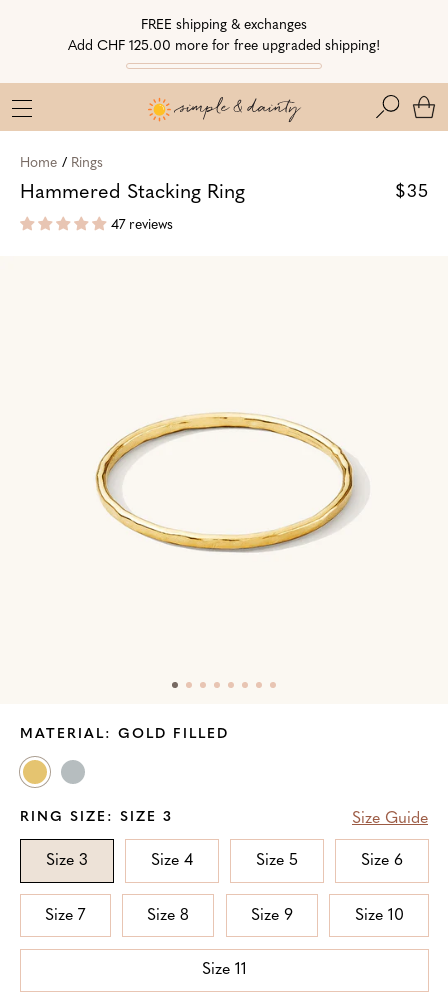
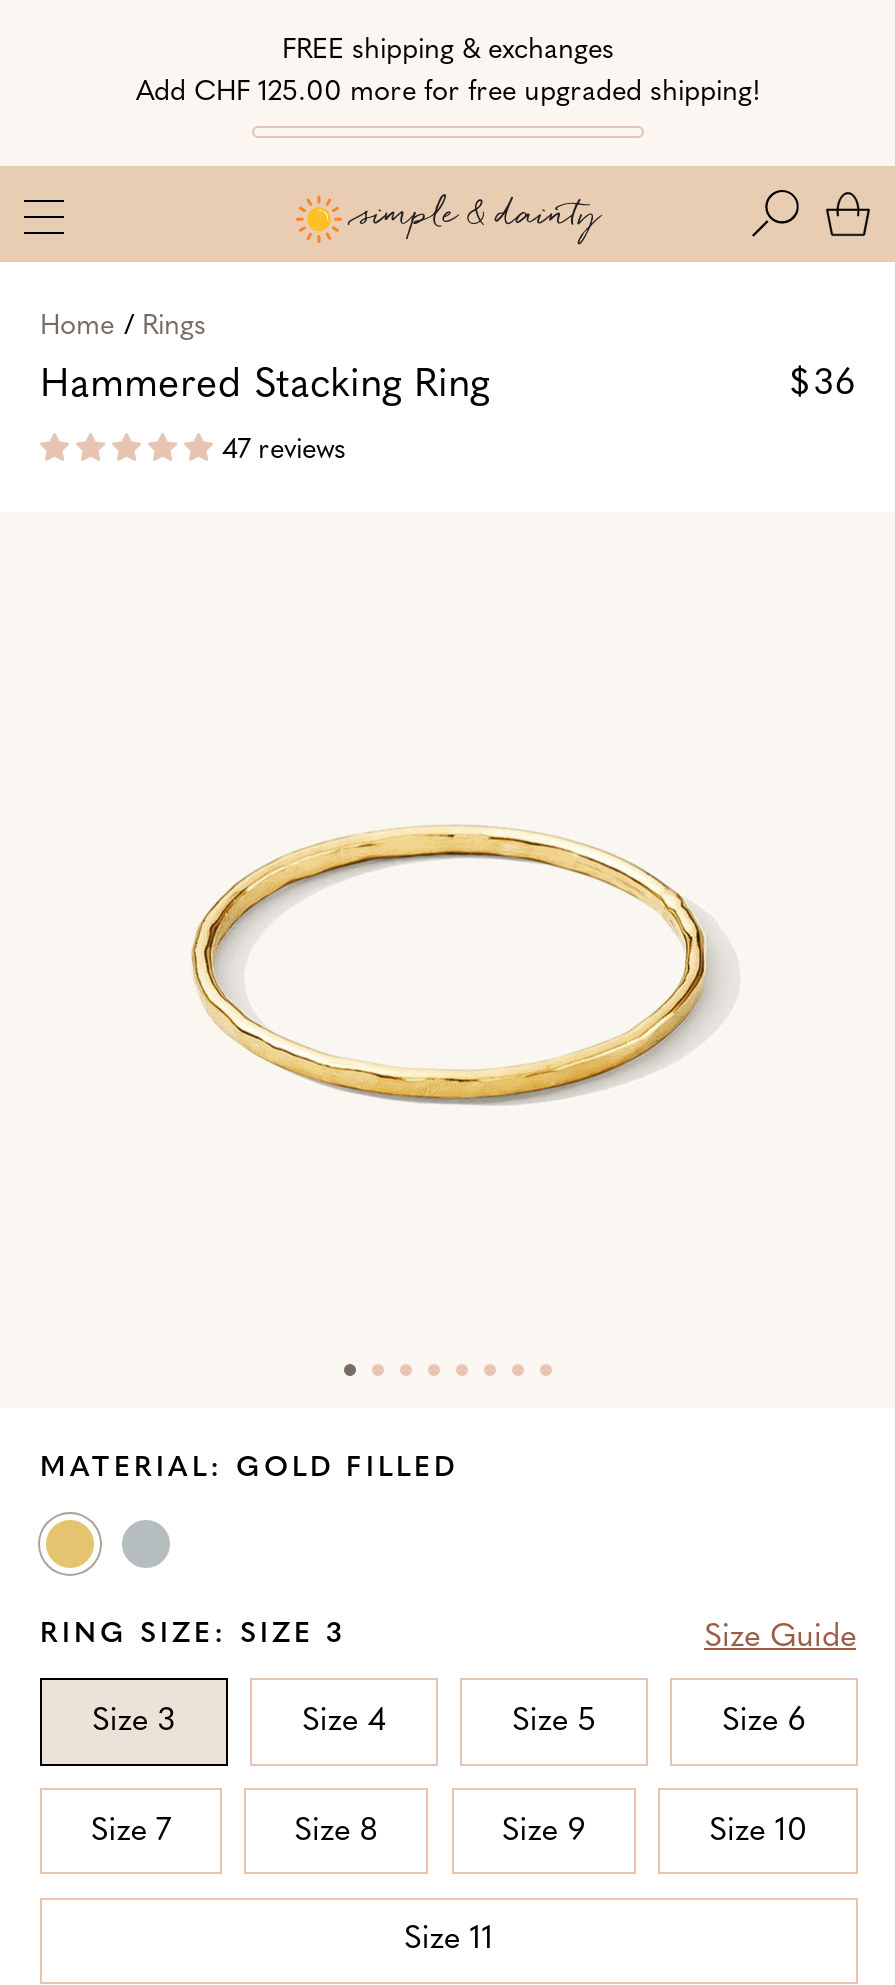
- $35
+ $36
